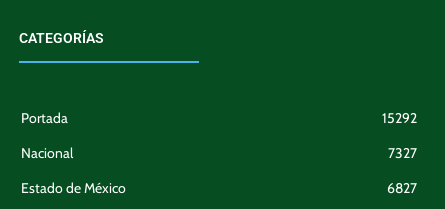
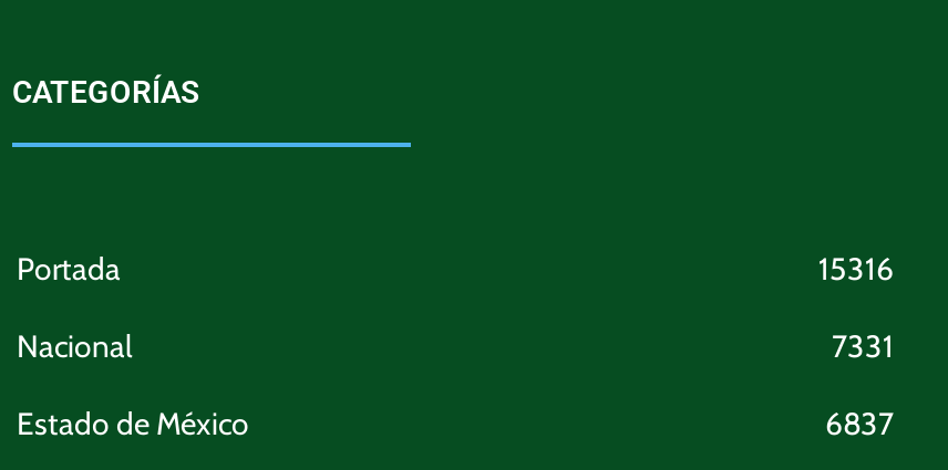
- 15292
+ 15316

- 7327
+ 7331

- 6827
+ 6837
